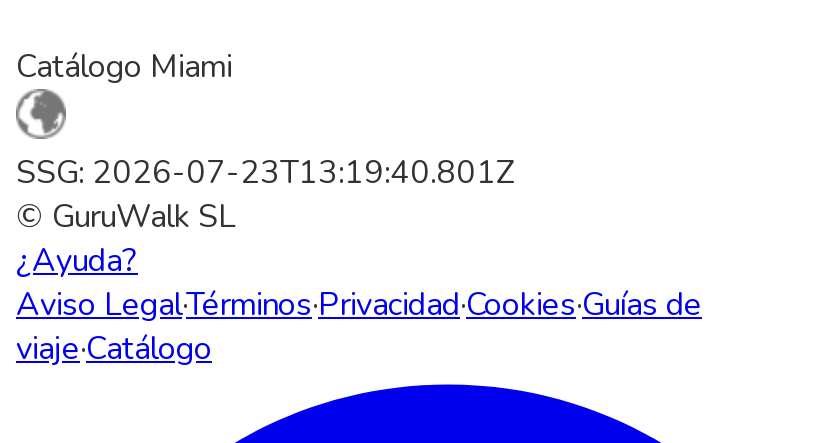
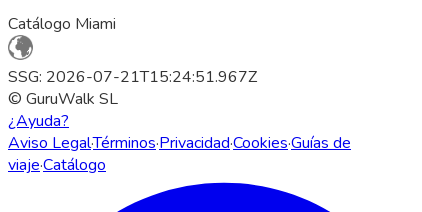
- SSG: 2026-07-23T13:19:40.801Z
+ SSG: 2026-07-21T15:24:51.967Z
